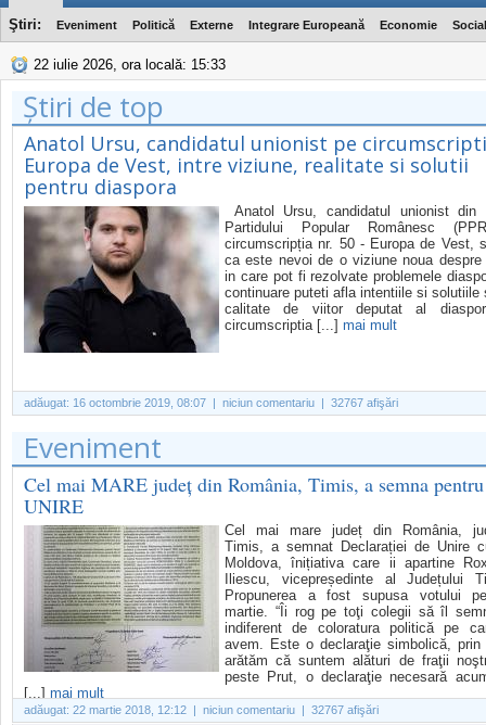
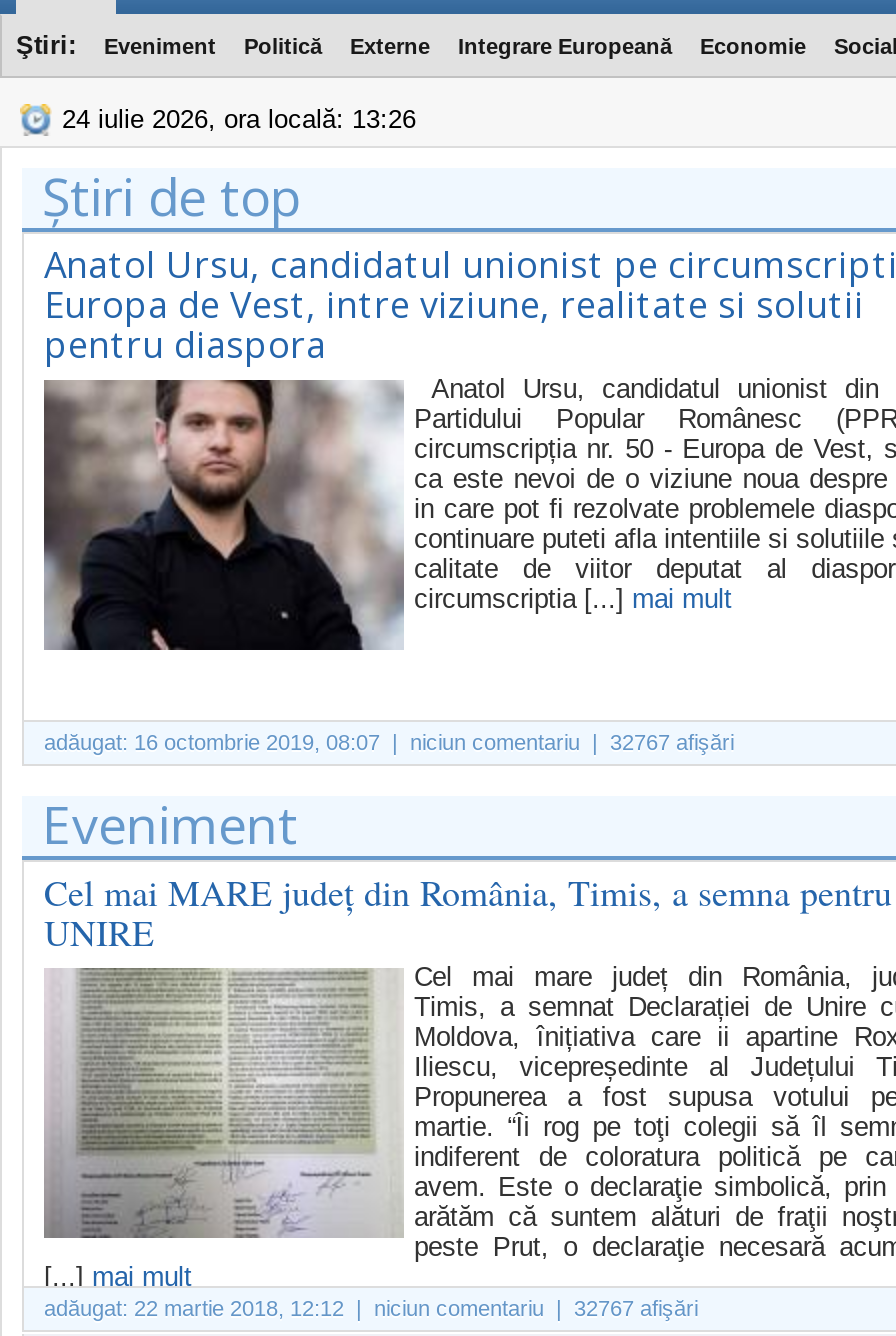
- 22 iulie 2026, ora locală: 15:33
+ 24 iulie 2026, ora locală: 13:26
